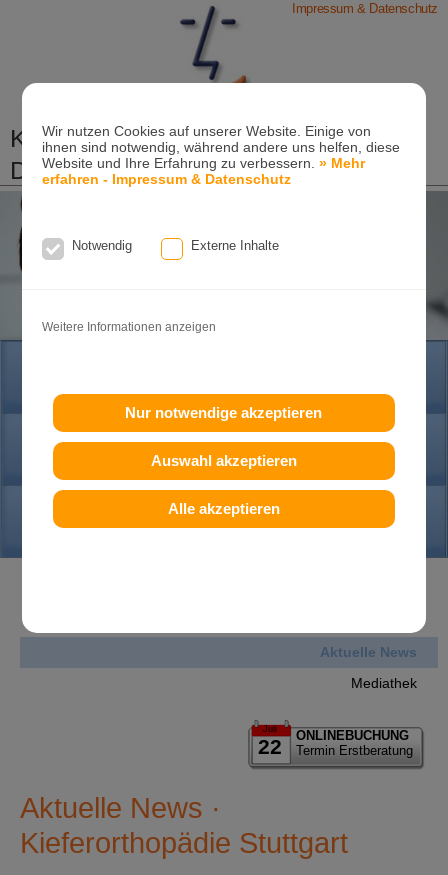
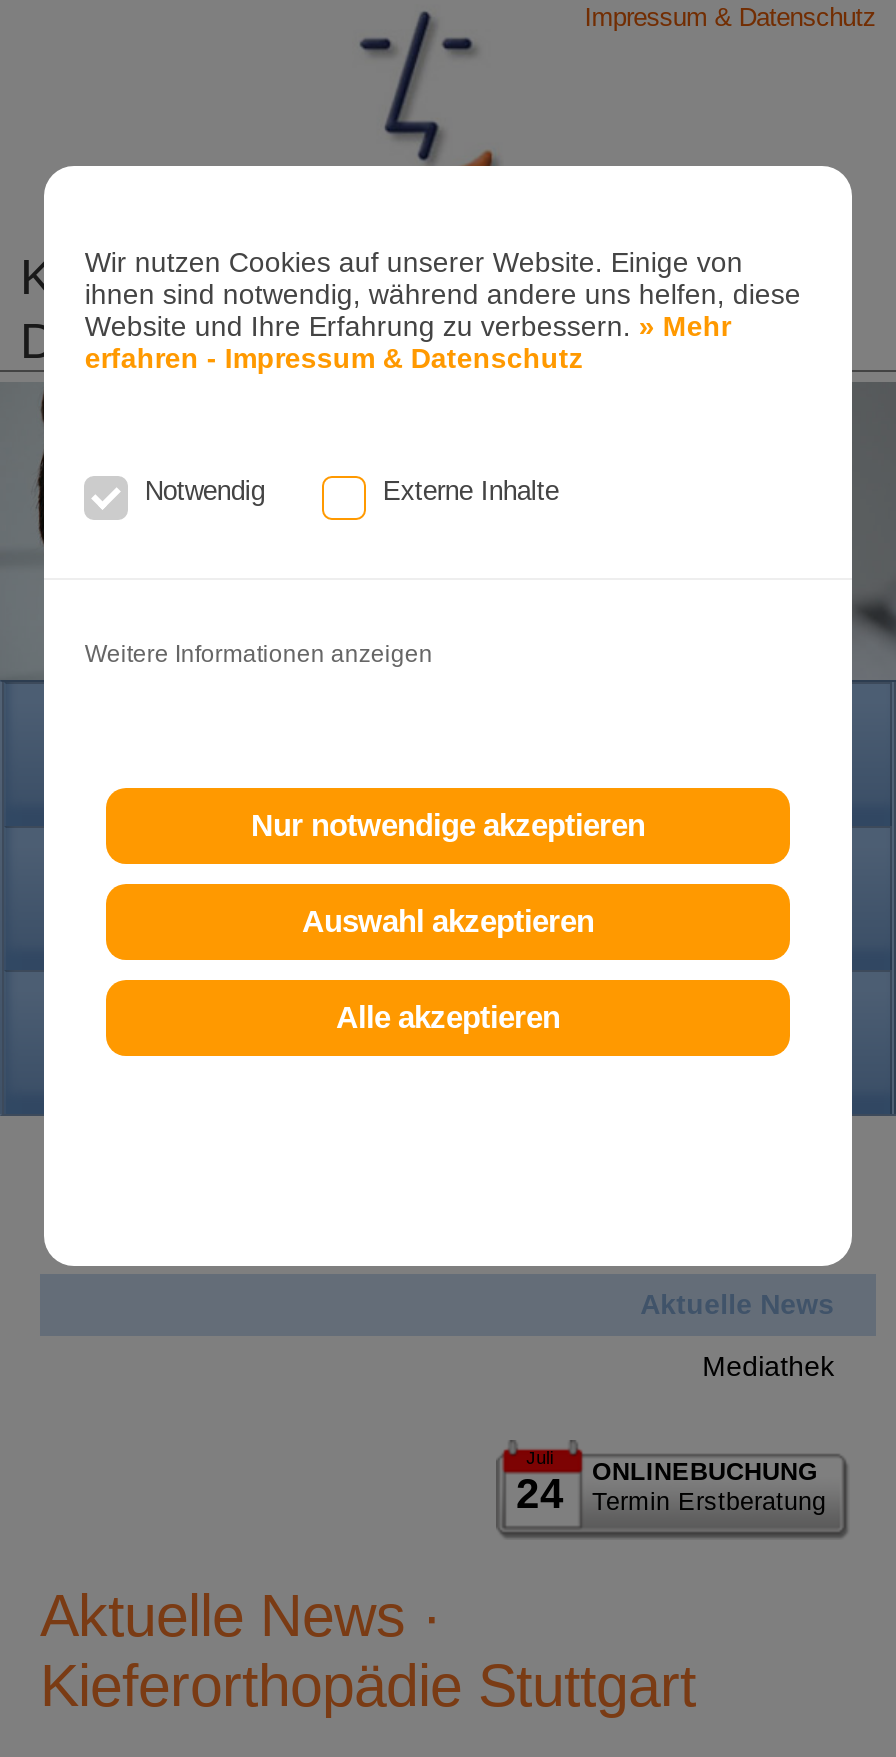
- 22
+ 24
